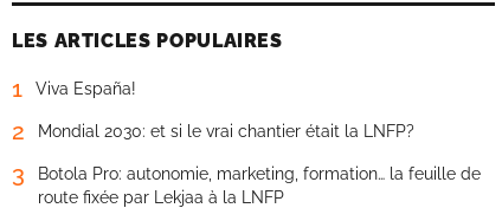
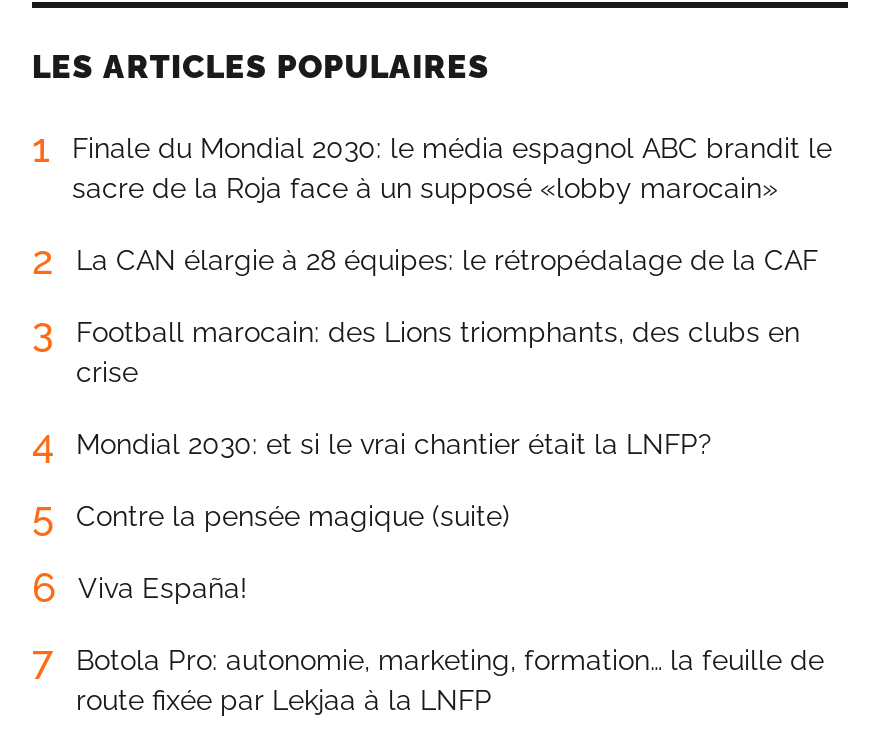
moved down: Viva España!

+ Finale du Mondial 2030: le média espagnol ABC brandit le
+ sacre de la Roja face à un supposé «lobby marocain»
+ La CAN élargie à 28 équipes: le rétropédalage de la CAF
+ Football marocain: des Lions triomphants, des clubs en
+ crise
+ 4
+ 5
+ Contre la pensée magique (suite)
+ 6

+ 7

moved up: 2 | Mondial 2030: et si le vrai chantier était la LNFP? | 3
